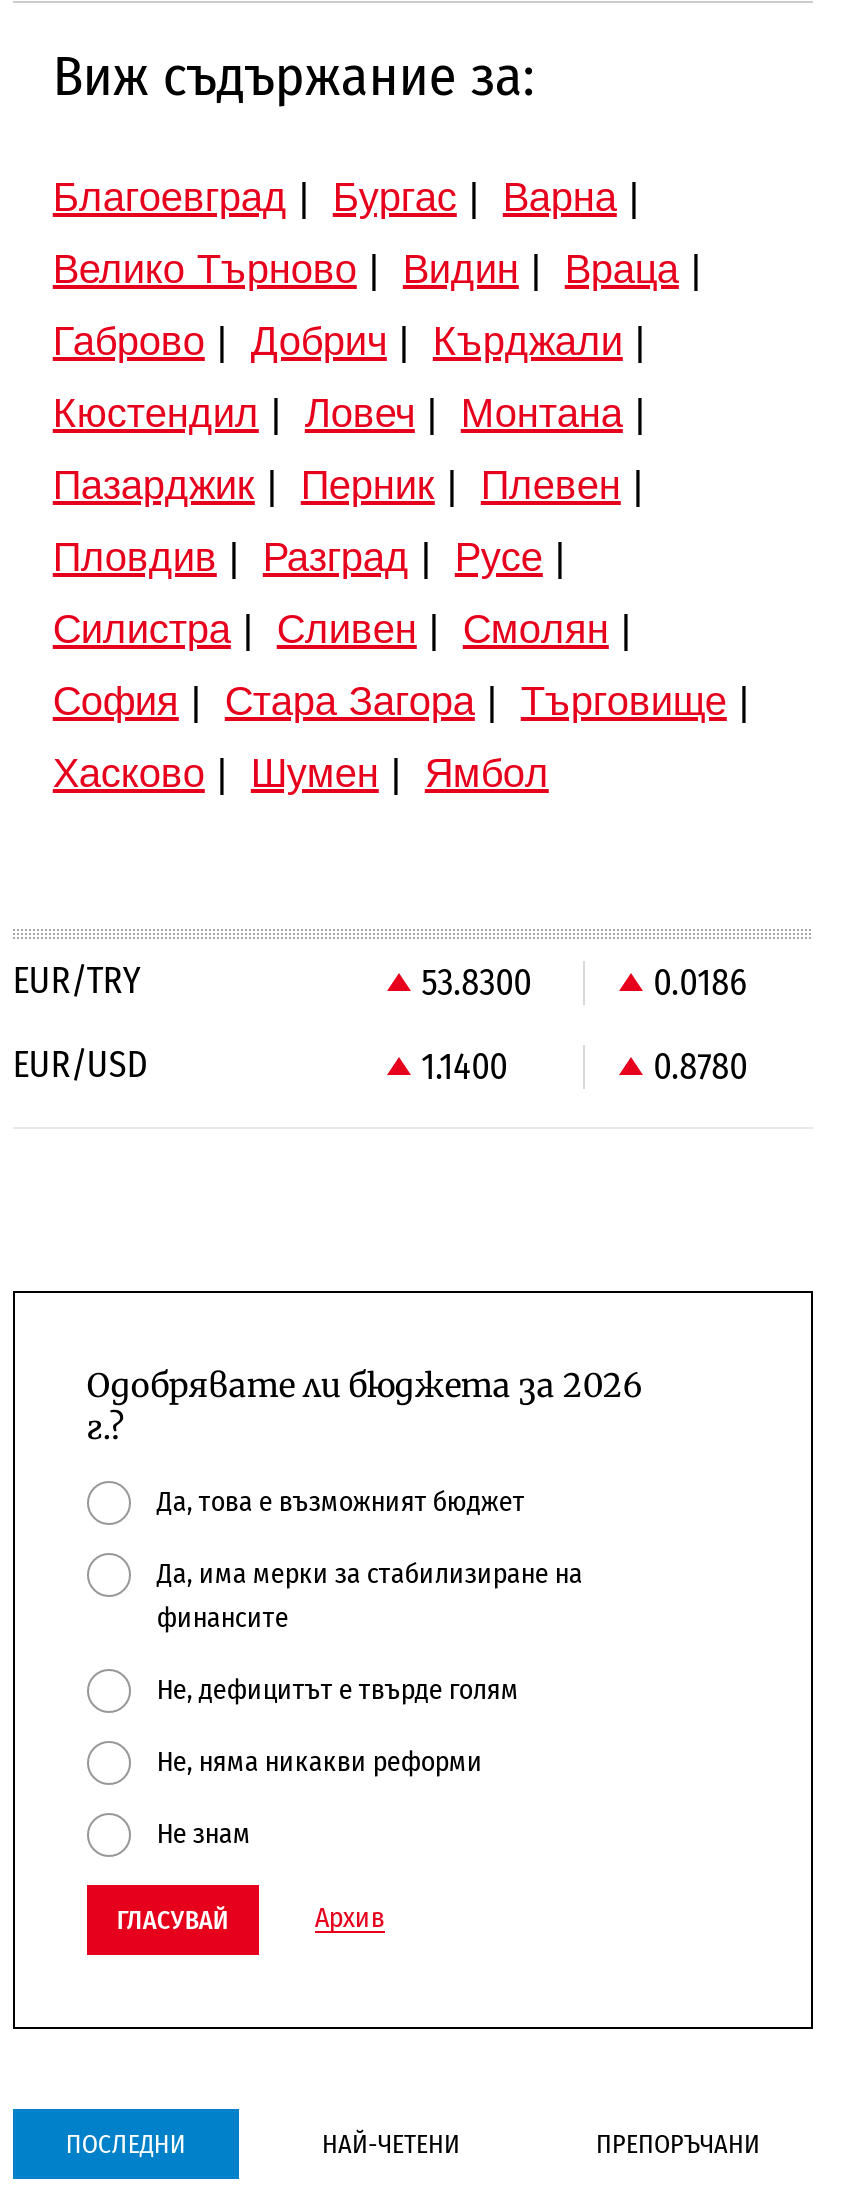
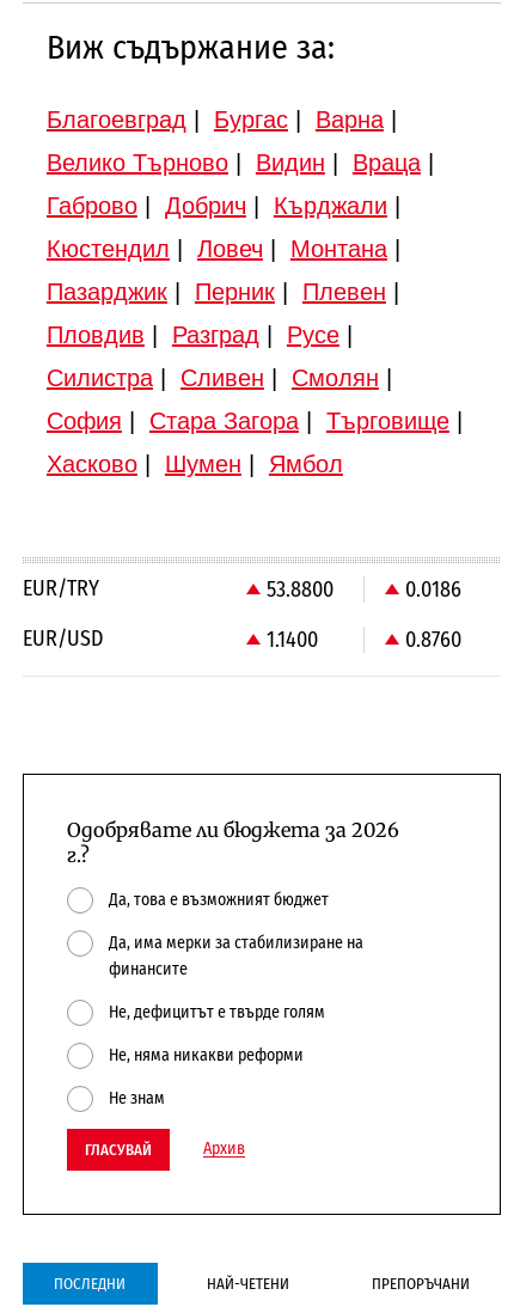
- 53.8300
+ 53.8800

- 0.8780
+ 0.8760
